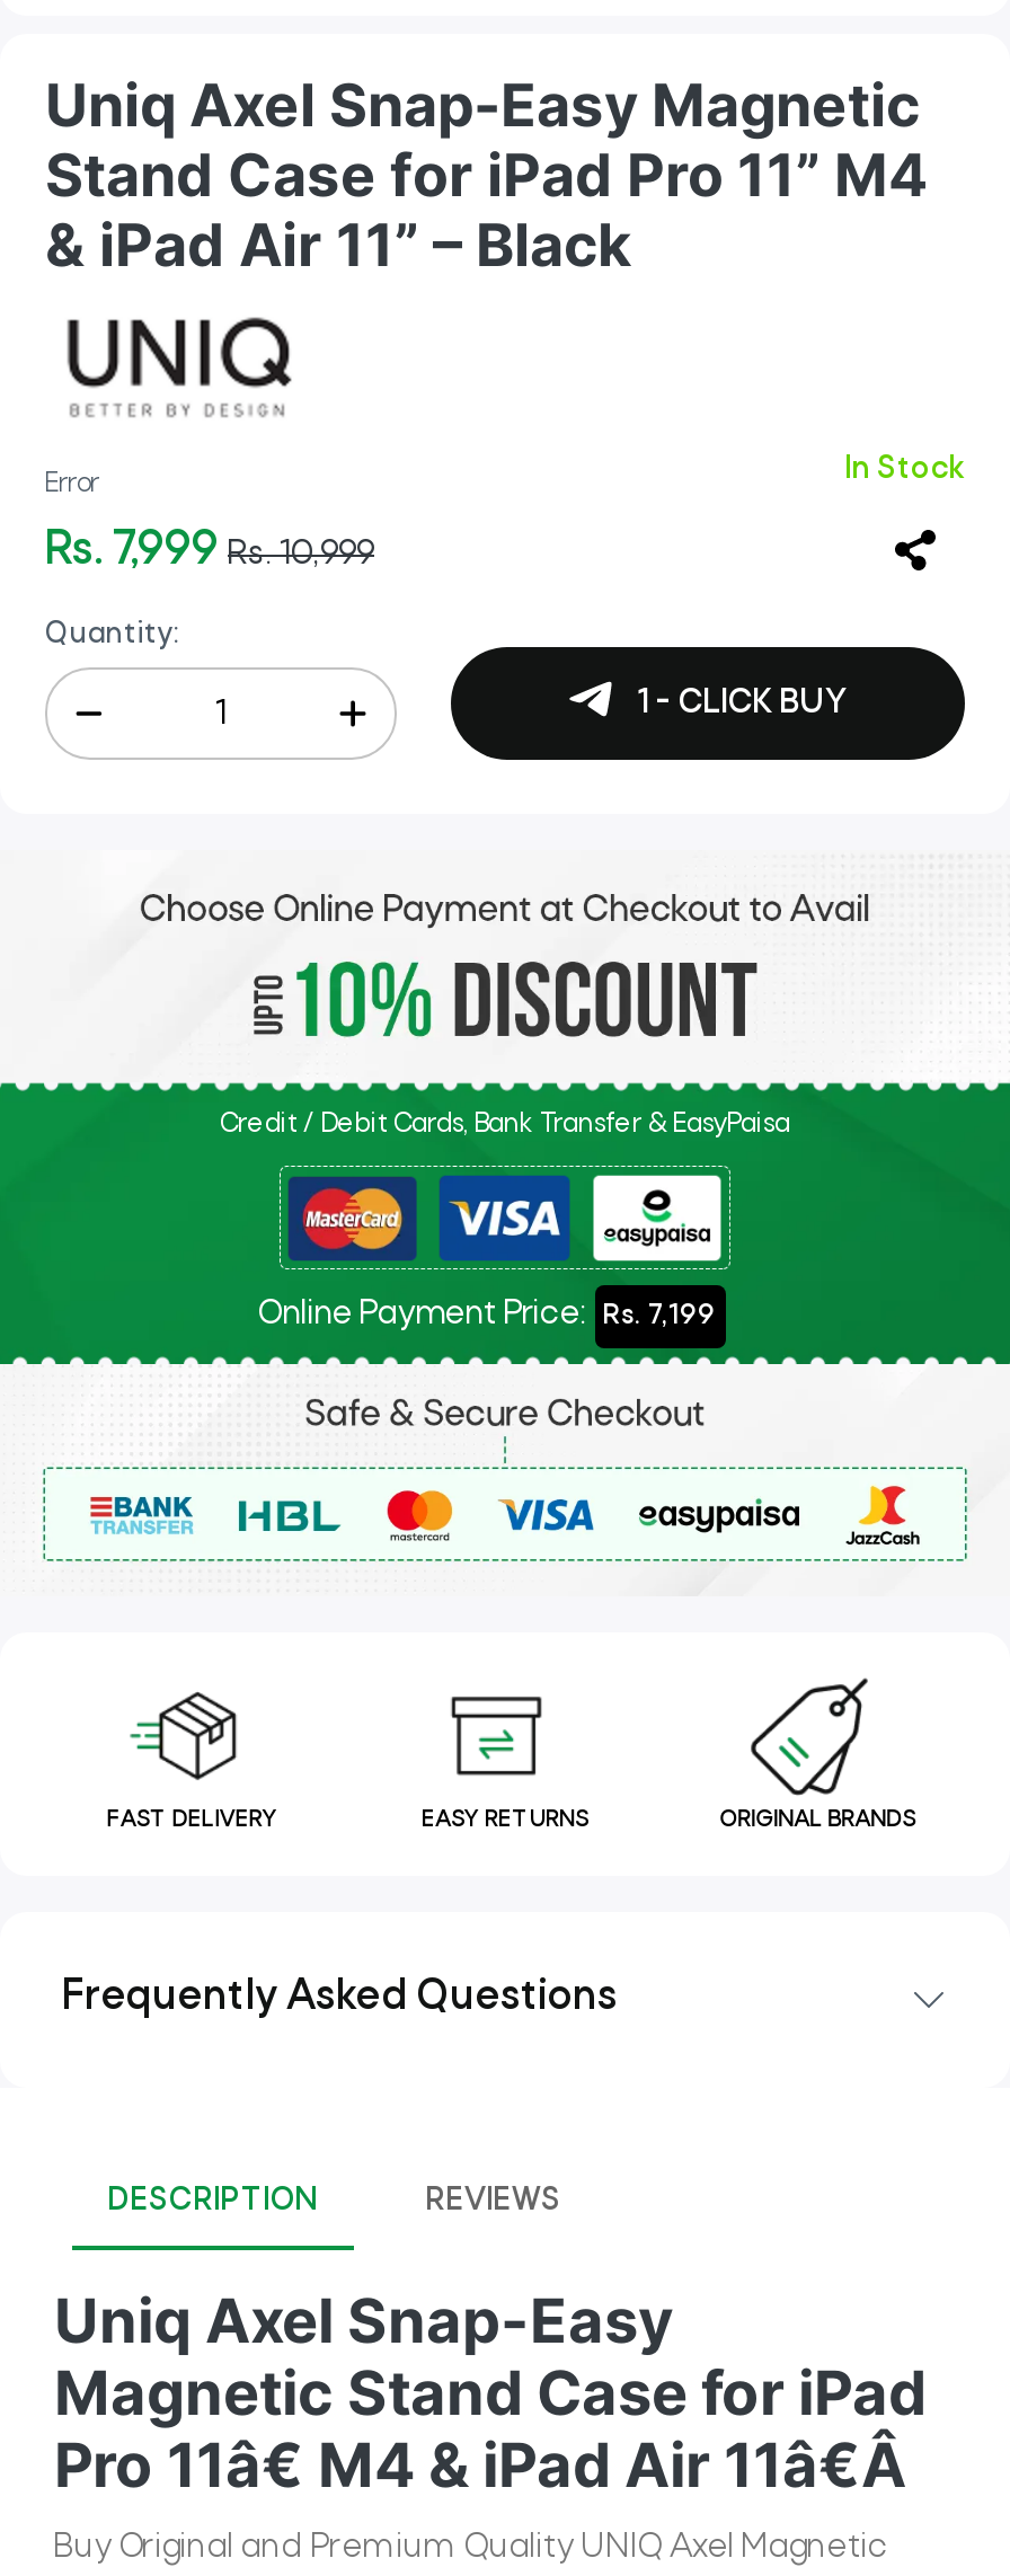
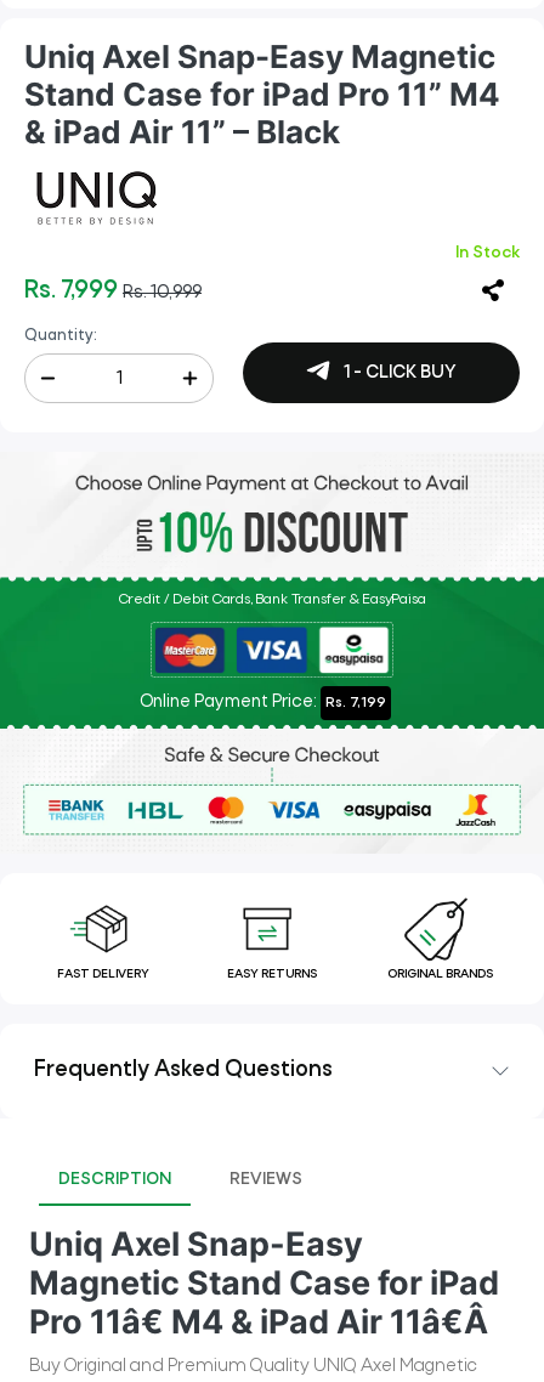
- Error
